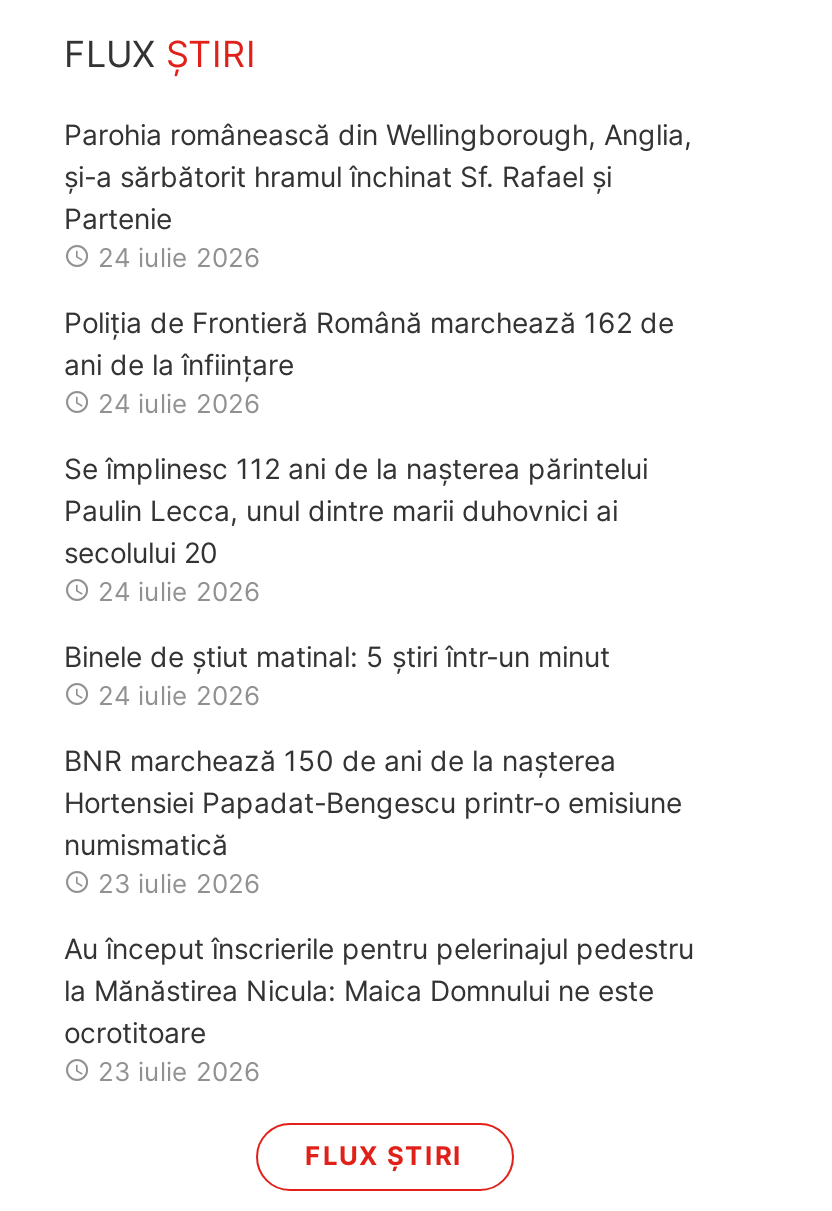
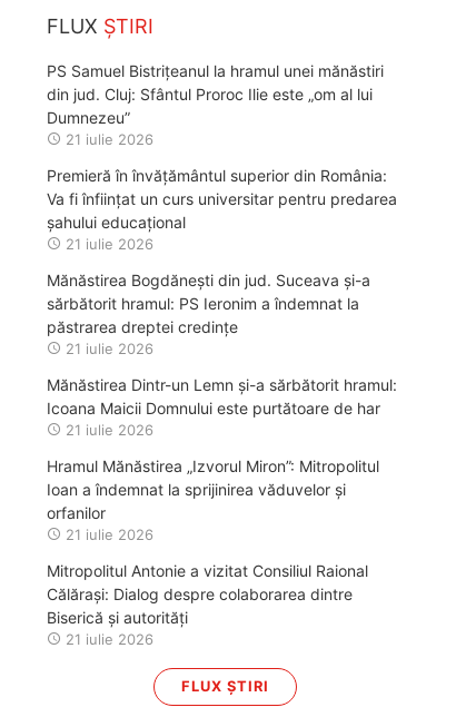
- Parohia românească din Wellingborough, Anglia,
- și-a sărbătorit hramul închinat Sf. Rafael și
- Partenie
- 24 iulie 2026
+ PS Samuel Bistrițeanul la hramul unei mănăstiri
+ din jud. Cluj: Sfântul Proroc Ilie este „om al lui
+ Dumnezeu”
+ 21 iulie 2026

- Poliția de Frontieră Română marchează 162 de
- ani de la înființare
- 24 iulie 2026
+ Premieră în învățământul superior din România:
+ Va fi înființat un curs universitar pentru predarea
+ șahului educațional
+ 21 iulie 2026

- Se împlinesc 112 ani de la nașterea părintelui
- Paulin Lecca, unul dintre marii duhovnici ai
- secolului 20
- 24 iulie 2026
+ Mănăstirea Bogdănești din jud. Suceava și-a
+ sărbătorit hramul: PS Ieronim a îndemnat la
+ păstrarea dreptei credințe
+ 21 iulie 2026

- Binele de știut matinal: 5 știri într-un minut
- 24 iulie 2026
+ Mănăstirea Dintr-un Lemn și-a sărbătorit hramul:
+ Icoana Maicii Domnului este purtătoare de har
+ 21 iulie 2026

- BNR marchează 150 de ani de la nașterea
- Hortensiei Papadat-Bengescu printr-o emisiune
- numismatică
- 23 iulie 2026
+ Hramul Mănăstirea „Izvorul Miron”: Mitropolitul
+ Ioan a îndemnat la sprijinirea văduvelor și
+ orfanilor
+ 21 iulie 2026

- Au început înscrierile pentru pelerinajul pedestru
- la Mănăstirea Nicula: Maica Domnului ne este
- ocrotitoare
- 23 iulie 2026
+ Mitropolitul Antonie a vizitat Consiliul Raional
+ Călărași: Dialog despre colaborarea dintre
+ Biserică și autorități
+ 21 iulie 2026
